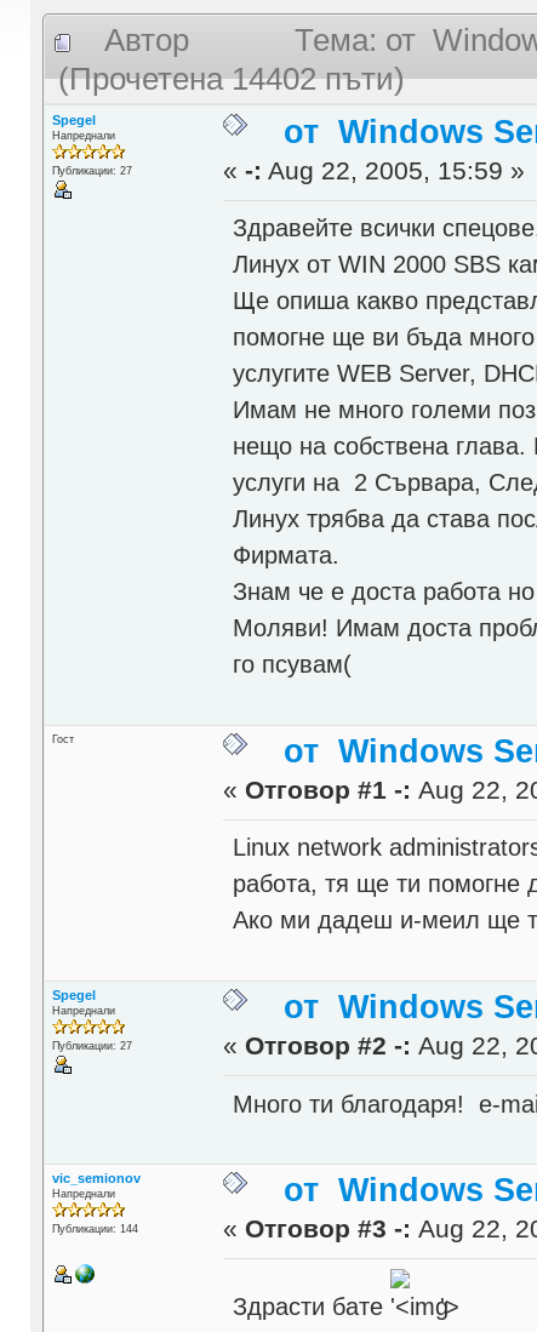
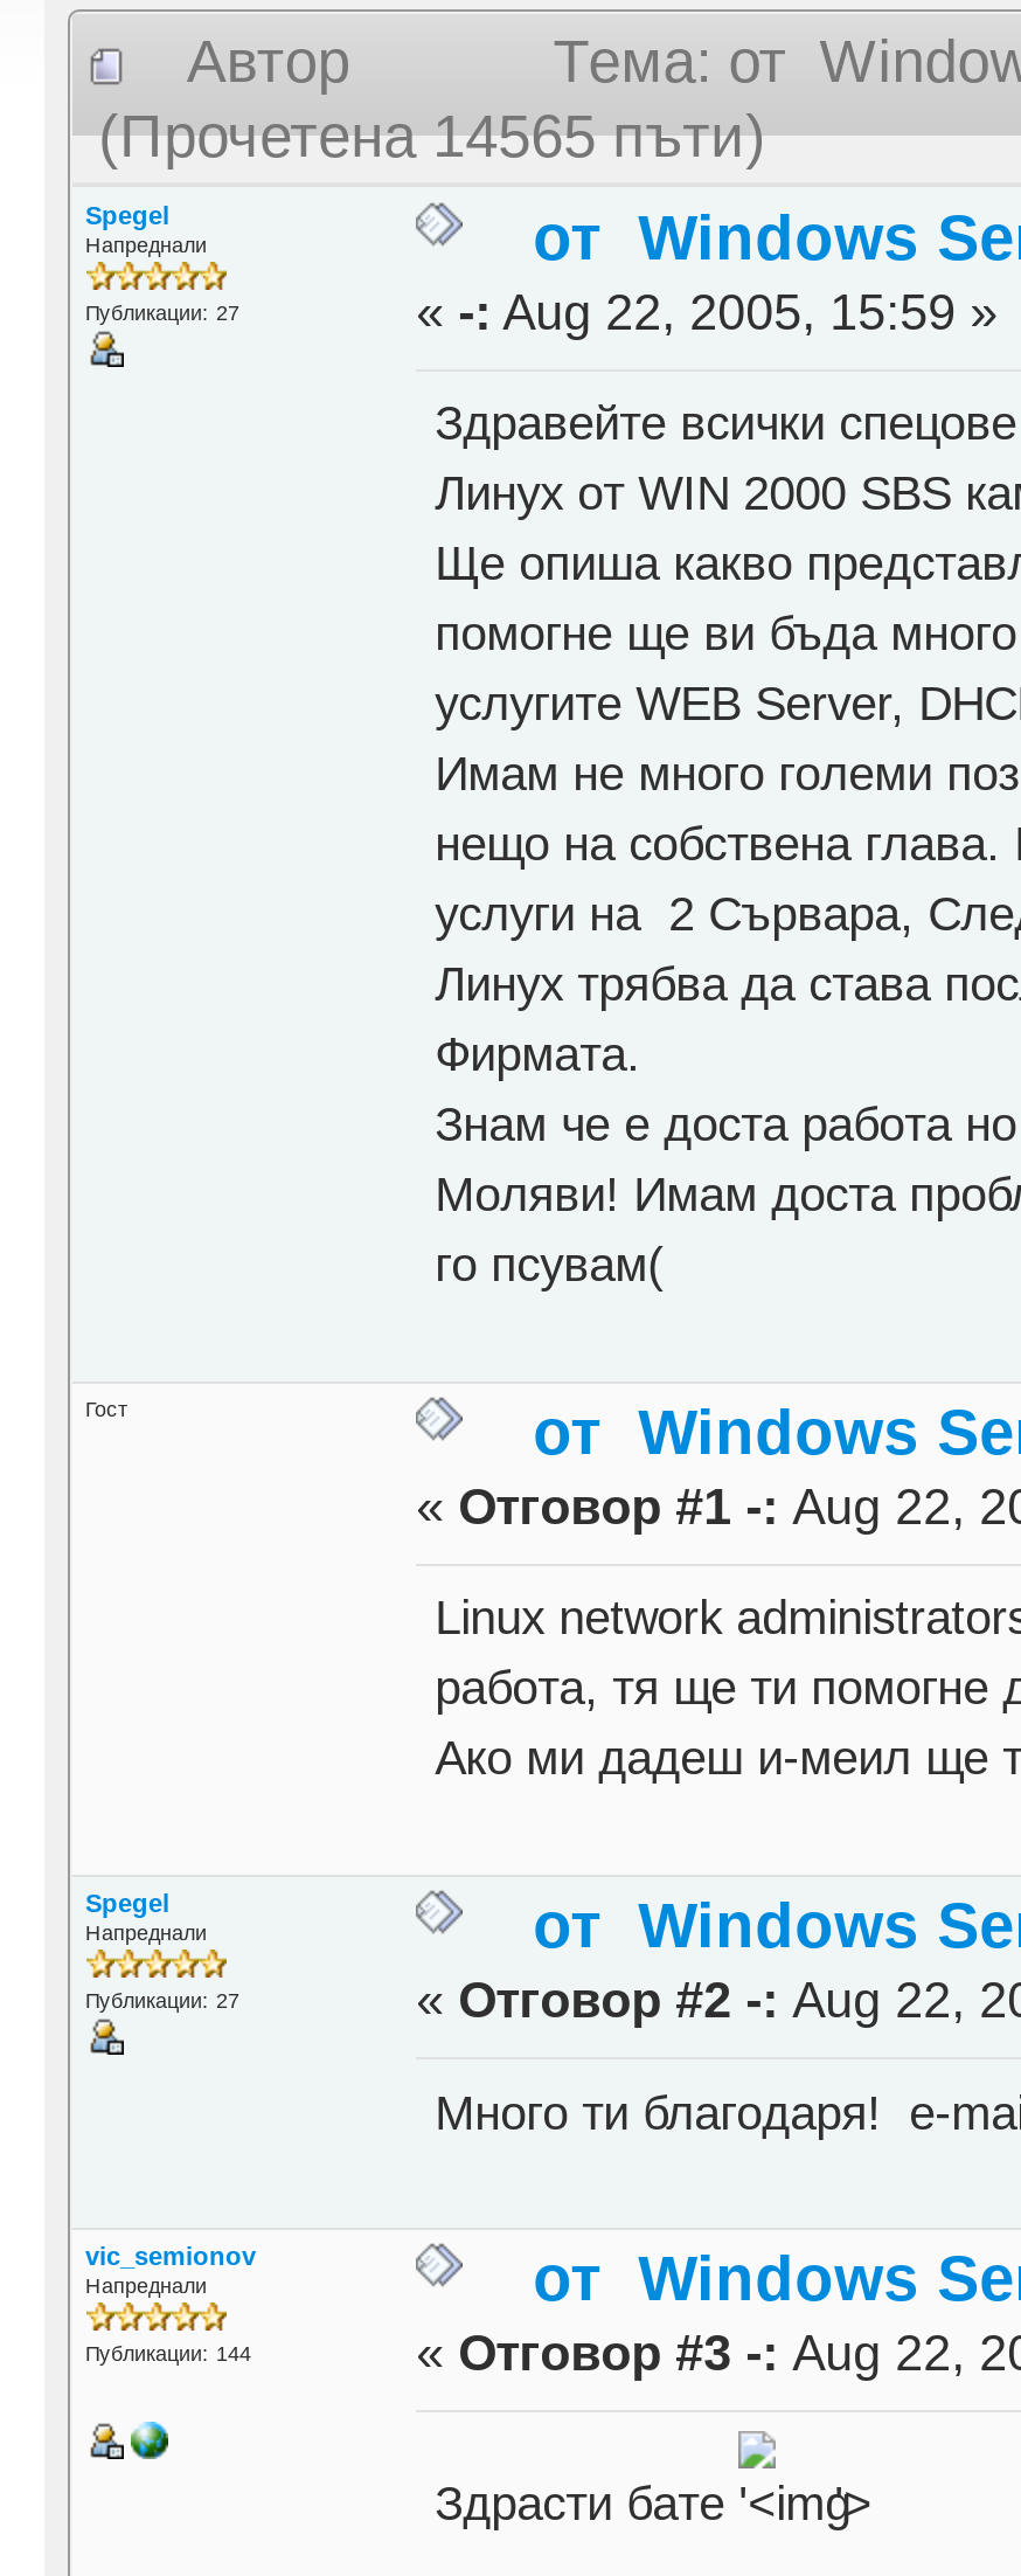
- (Прочетена 14402 пъти)
+ (Прочетена 14565 пъти)
